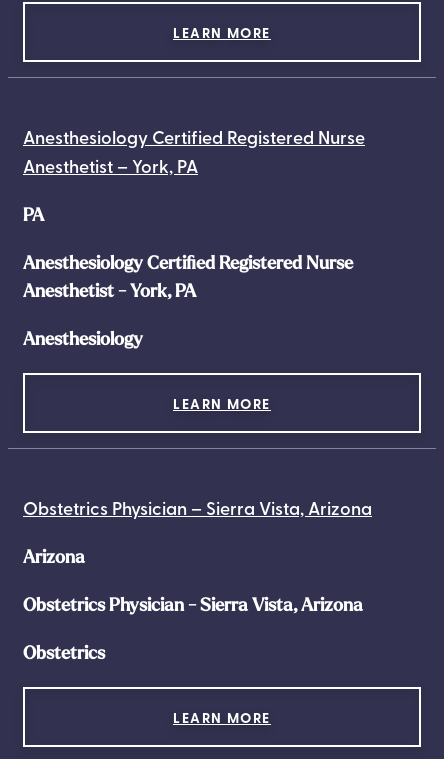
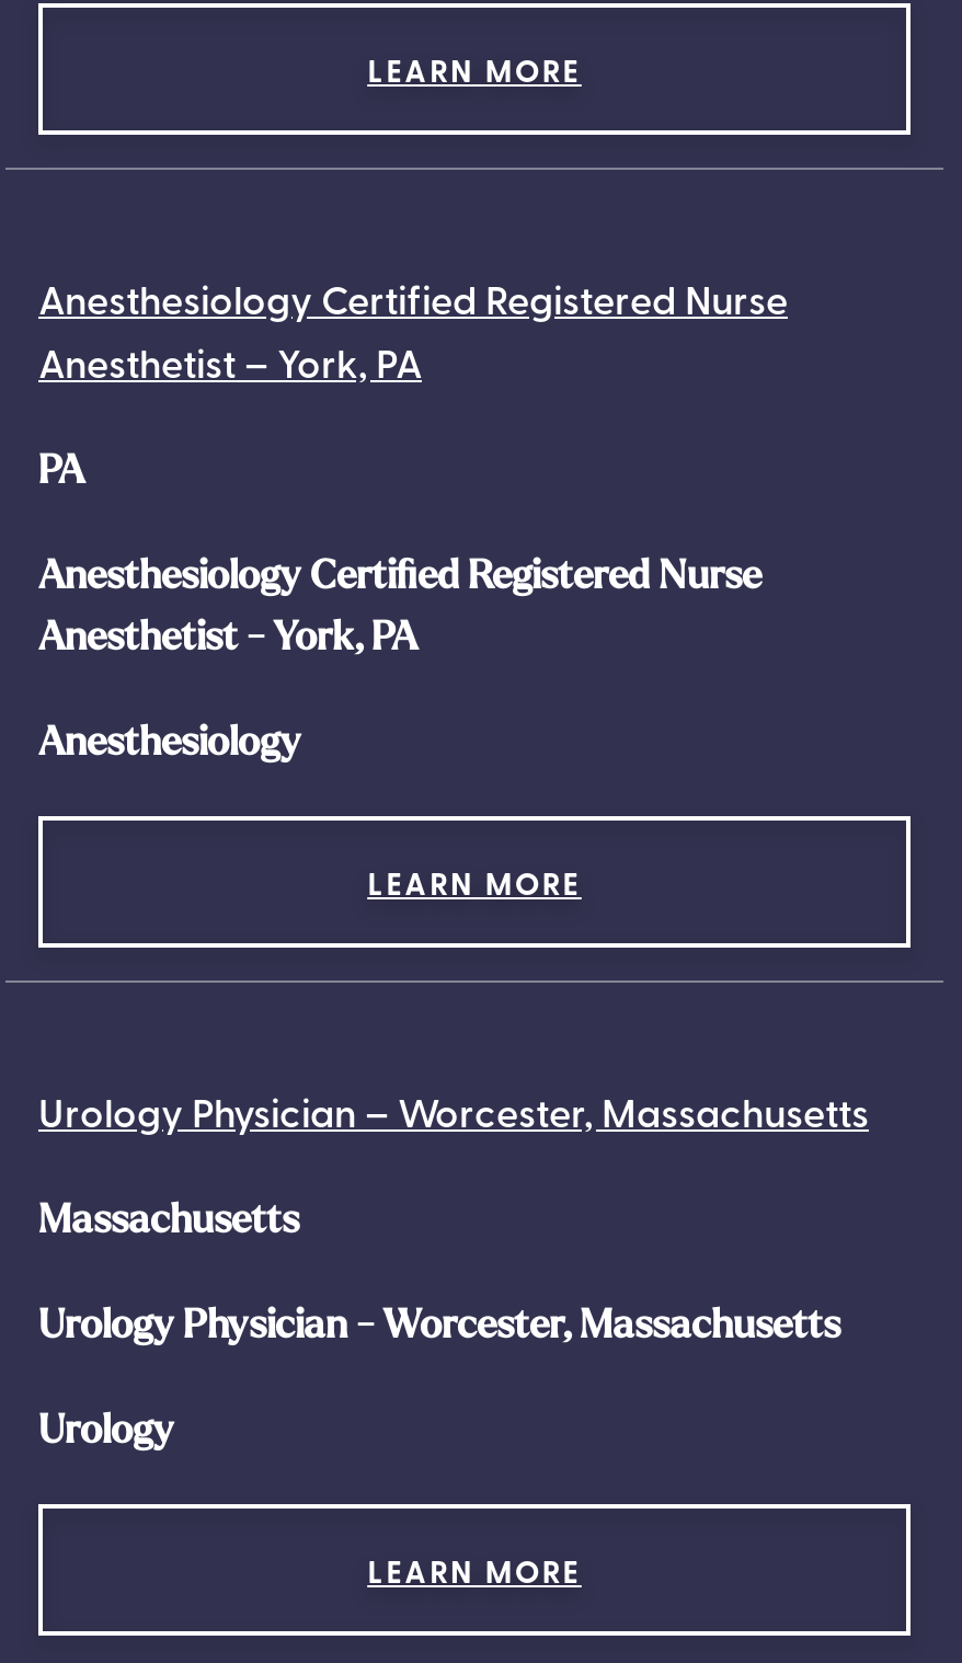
- Obstetrics Physician – Sierra Vista, Arizona
+ Urology Physician – Worcester, Massachusetts

- Arizona
+ Massachusetts

- Obstetrics Physician - Sierra Vista, Arizona
+ Urology Physician - Worcester, Massachusetts

- Obstetrics
+ Urology
